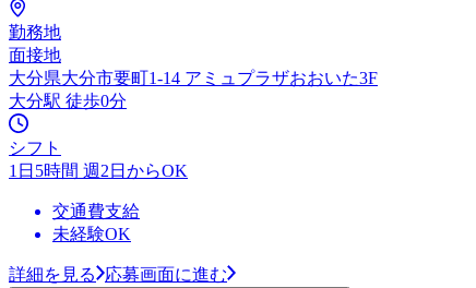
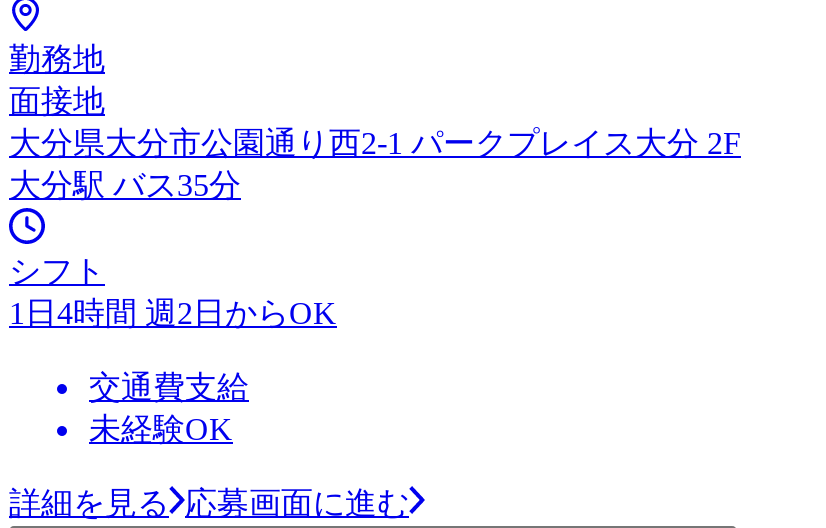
- 大分県大分市要町1-14 アミュプラザおおいた3F
- 大分駅 徒歩0分
+ 大分県大分市公園通り西2-1 パークプレイス大分 2F
+ 大分駅 バス35分

- 1日5時間 週2日からOK
+ 1日4時間 週2日からOK
